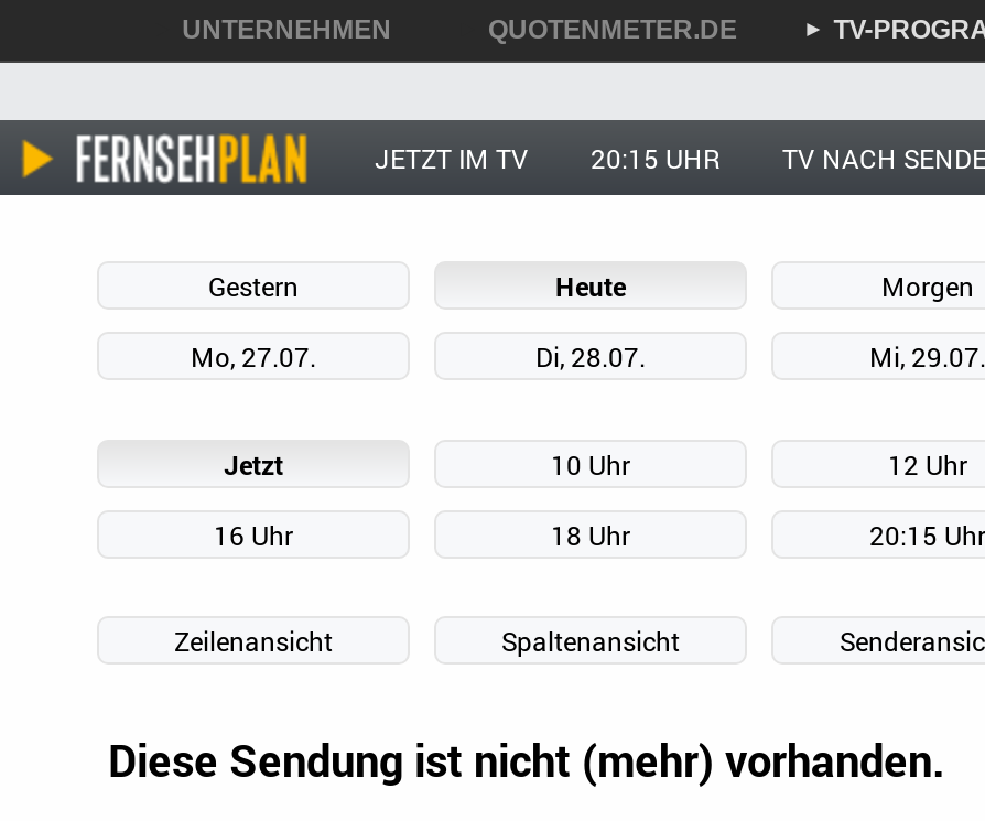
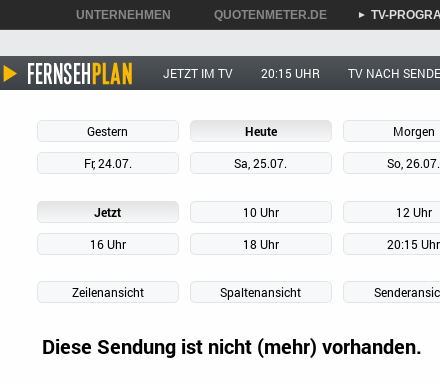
- Mo, 27.07.
- Di, 28.07.
- Mi, 29.07.
+ Fr, 24.07.
+ Sa, 25.07.
+ So, 26.07.
